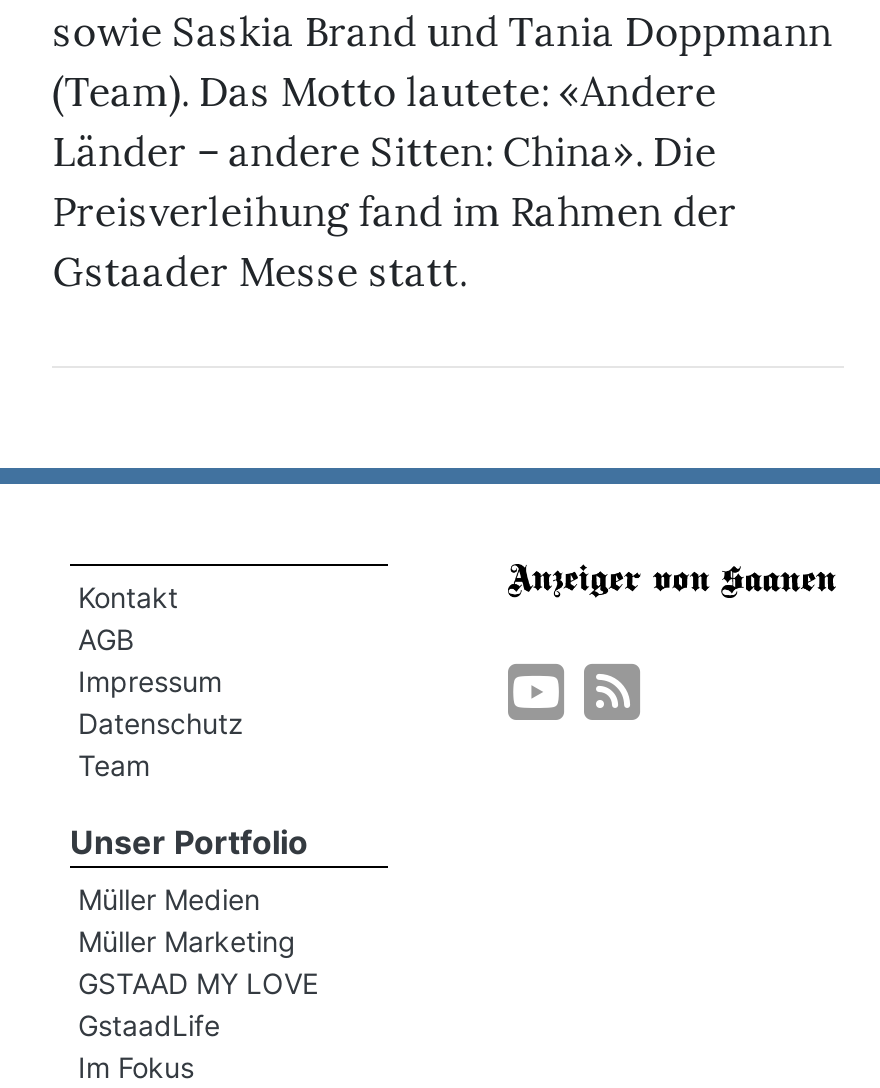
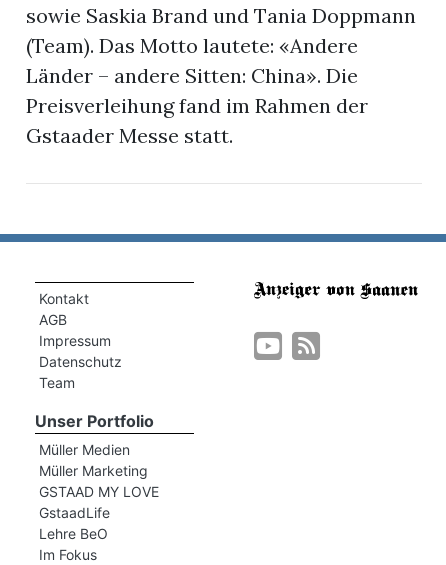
+ Lehre BeO
